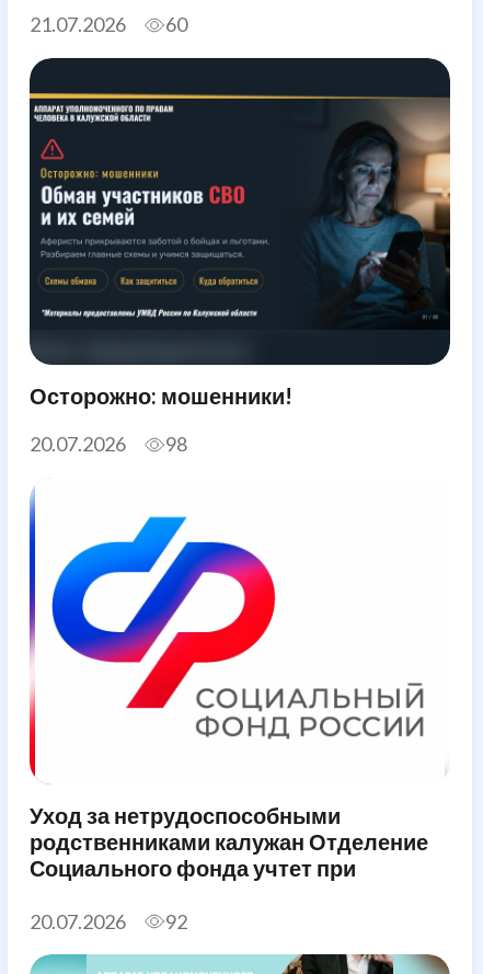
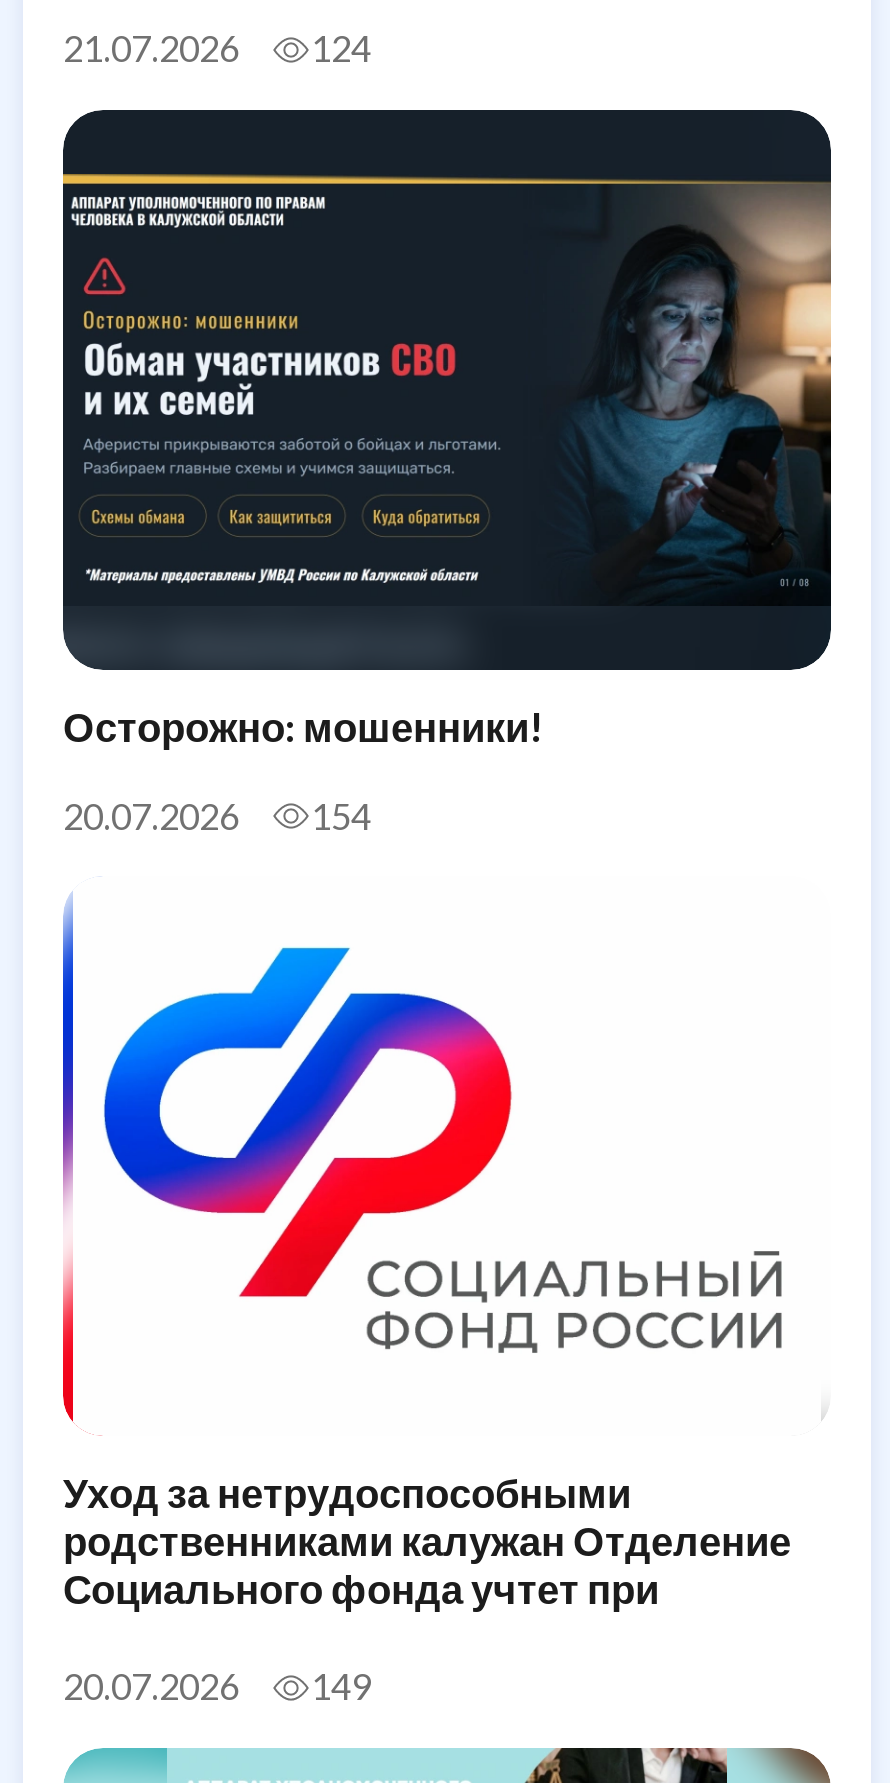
- 21.07.2026 60
+ 21.07.2026 124

- 20.07.2026 98
+ 20.07.2026 154

- 20.07.2026 92
+ 20.07.2026 149
